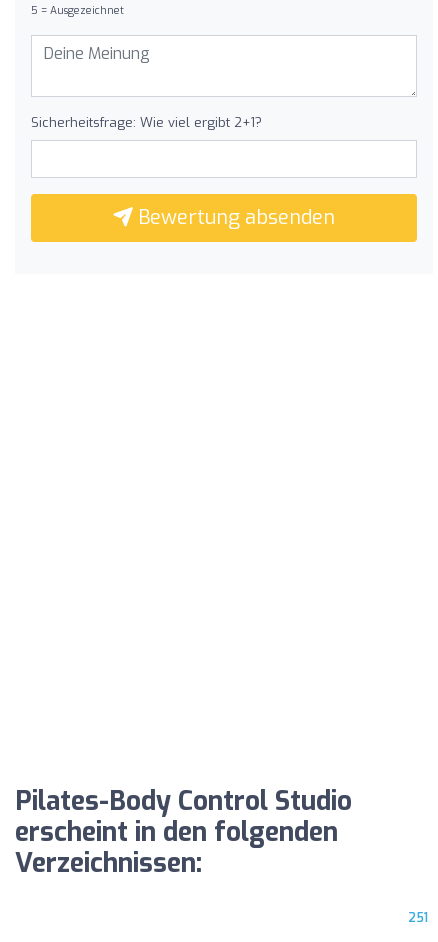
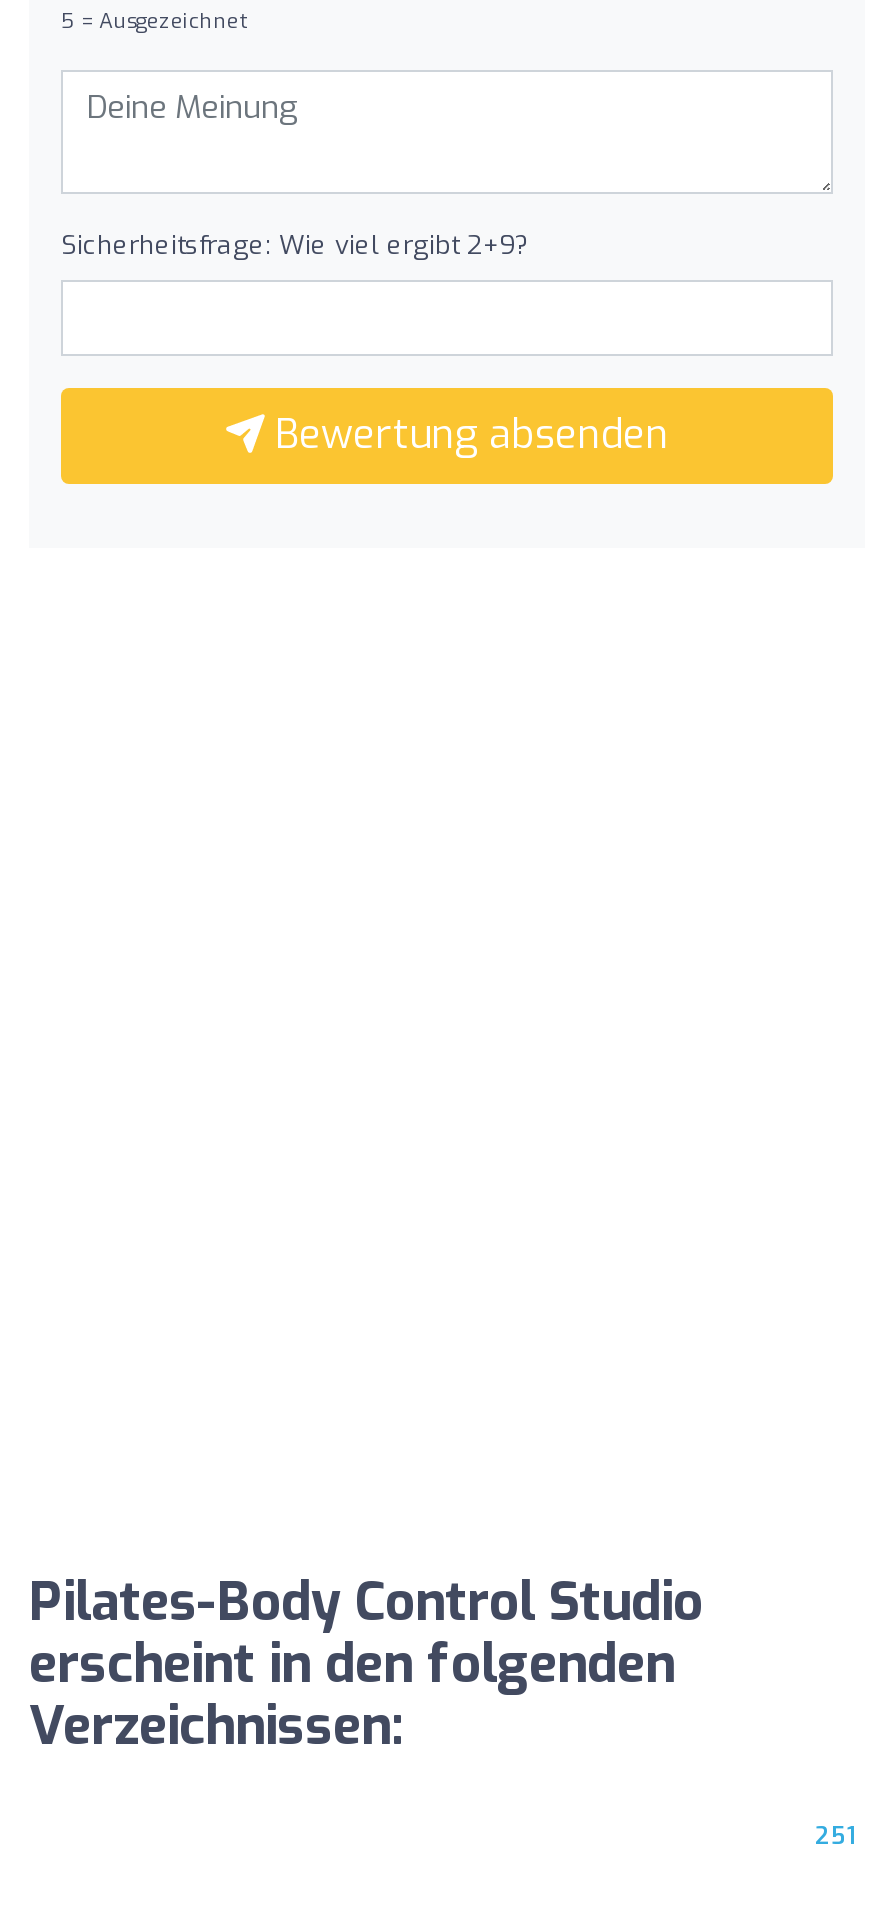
- Sicherheitsfrage: Wie viel ergibt 2+1?
+ Sicherheitsfrage: Wie viel ergibt 2+9?
